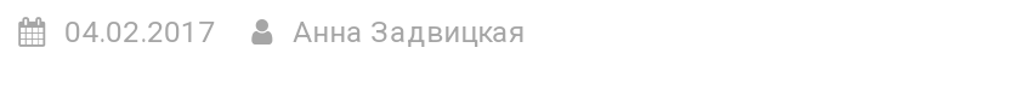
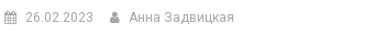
- 04.02.2017
+ 26.02.2023
